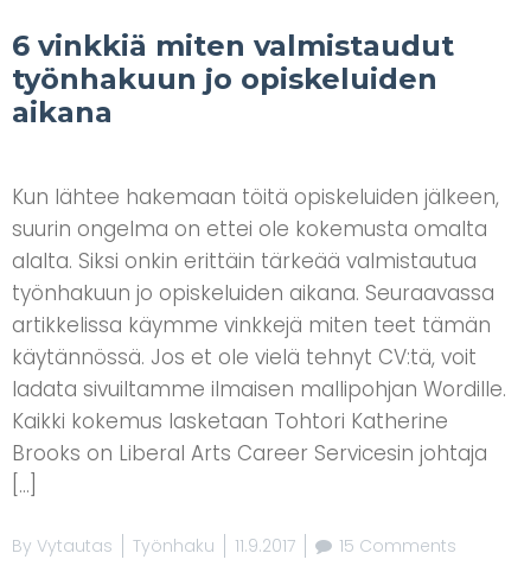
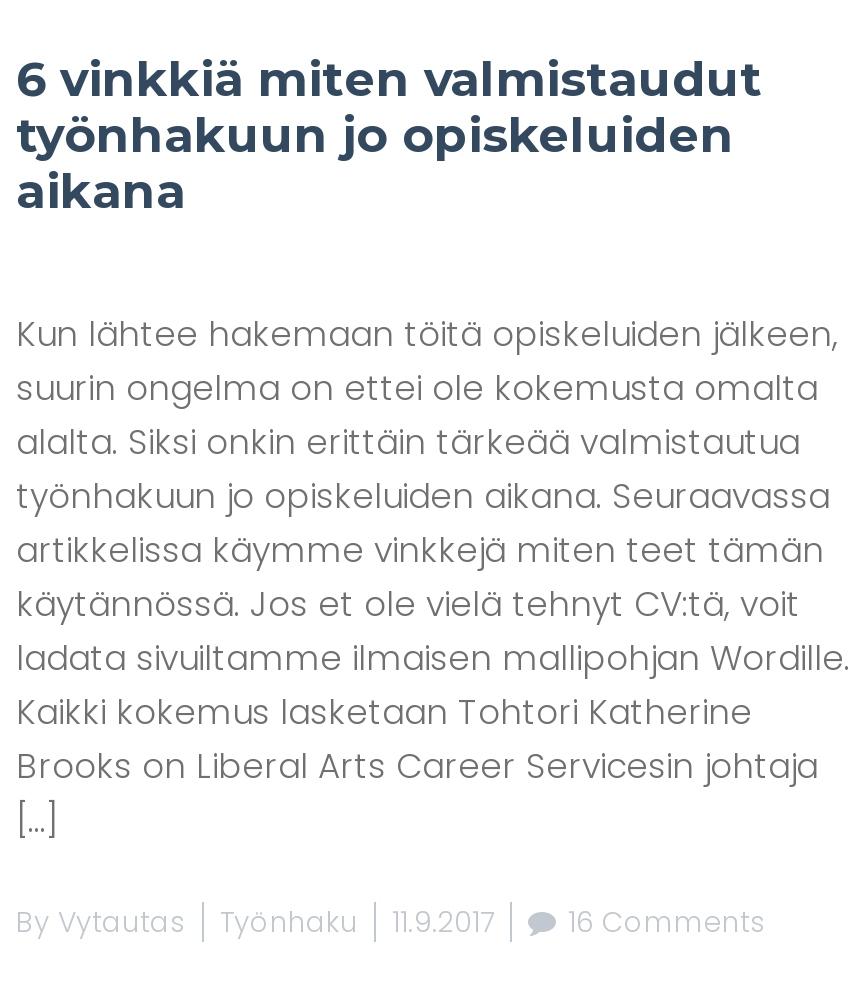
- By Vytautas Työnhaku 11.9.2017 15 Comments
+ By Vytautas Työnhaku 11.9.2017 16 Comments
